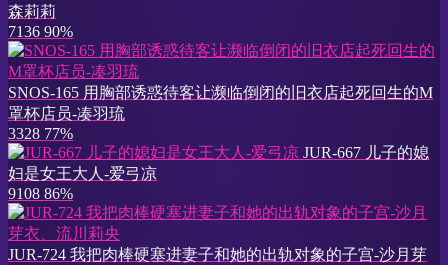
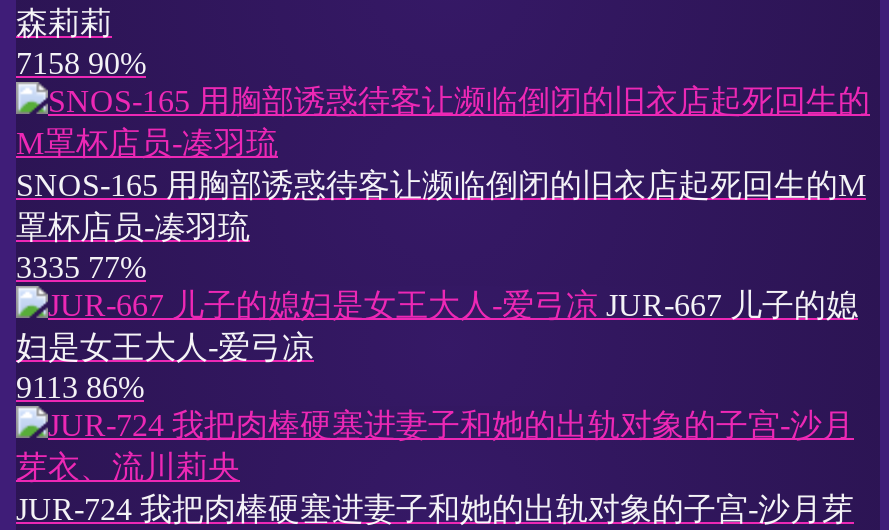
- 7136 90%
+ 7158 90%

- 3328 77%
+ 3335 77%

- 9108 86%
+ 9113 86%
